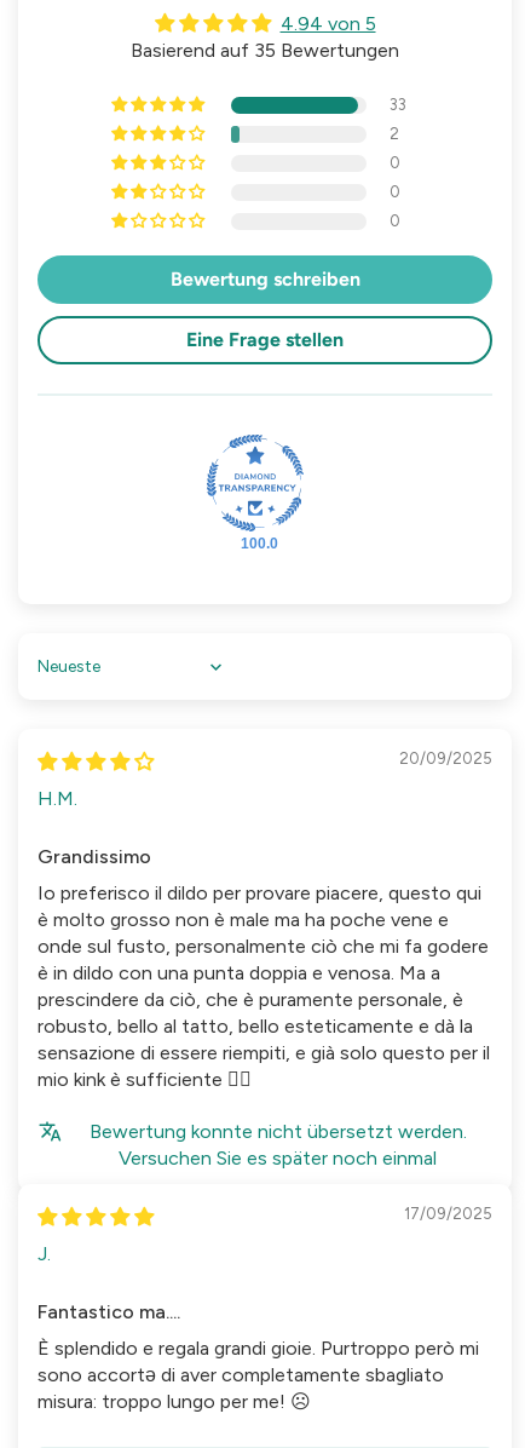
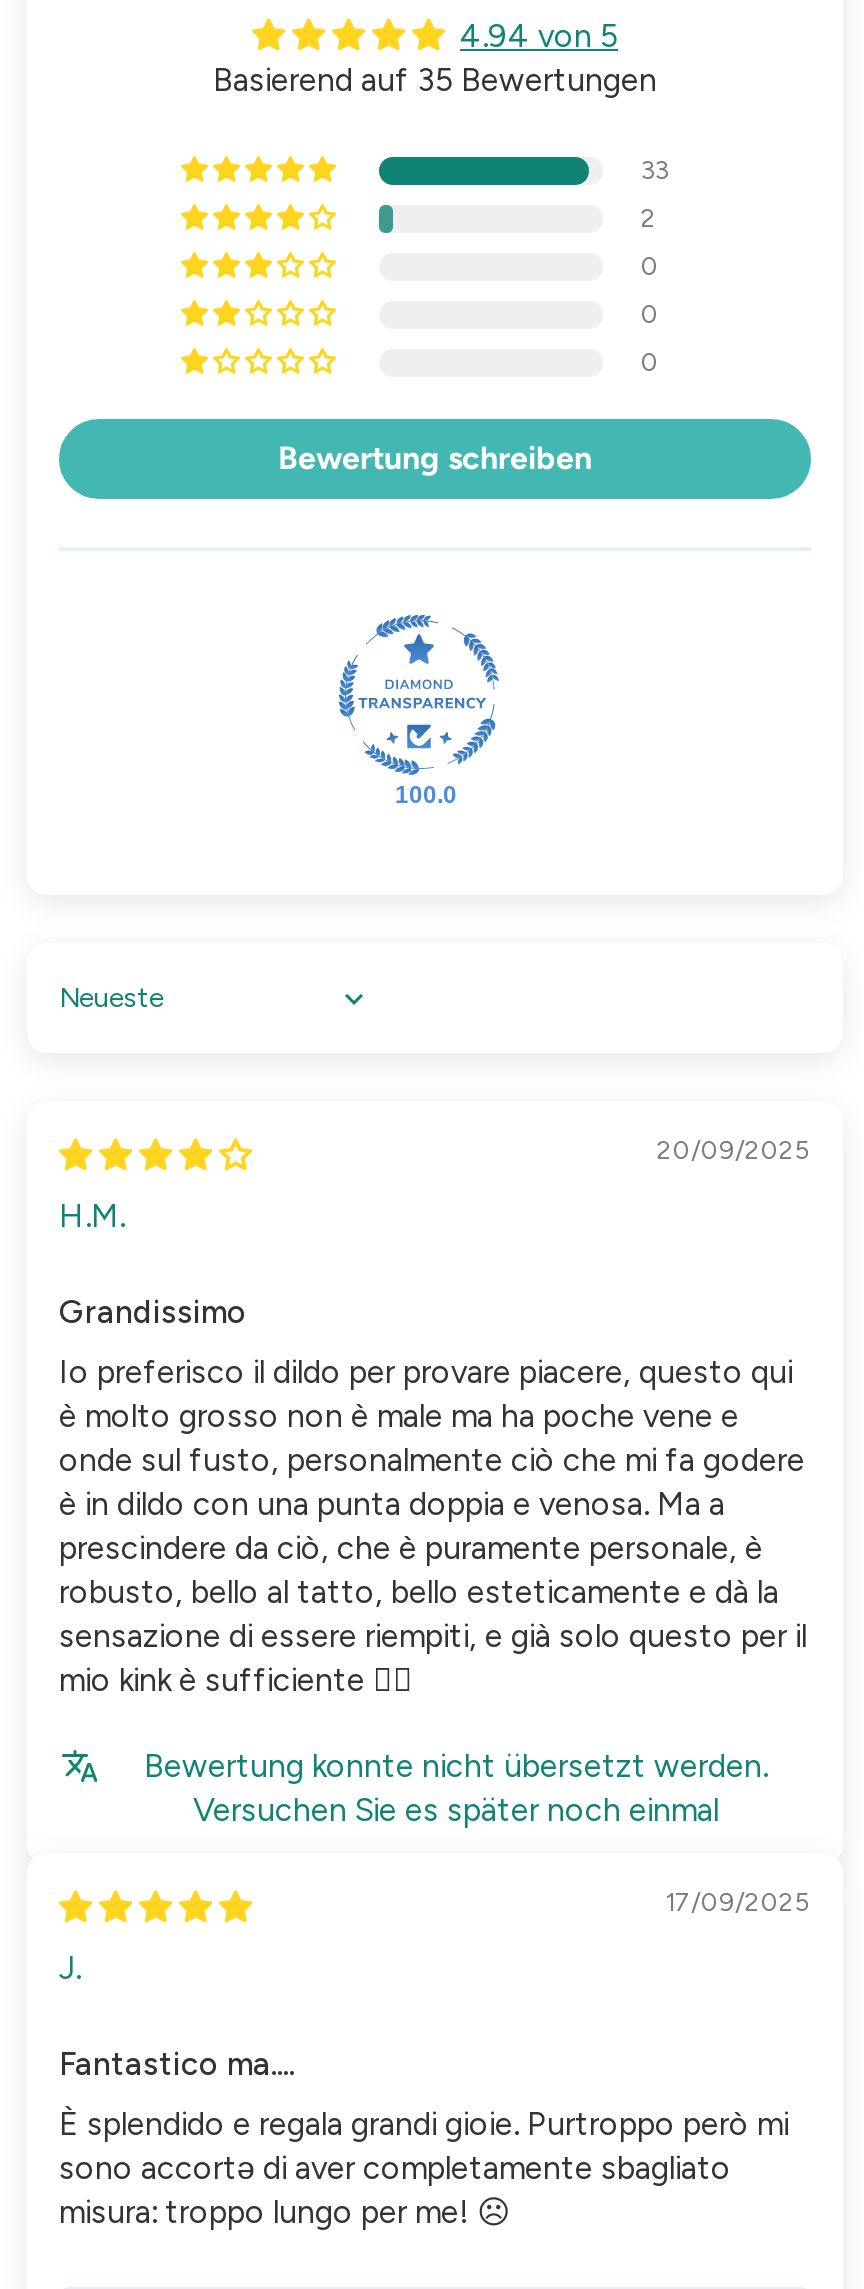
- Eine Frage stellen
